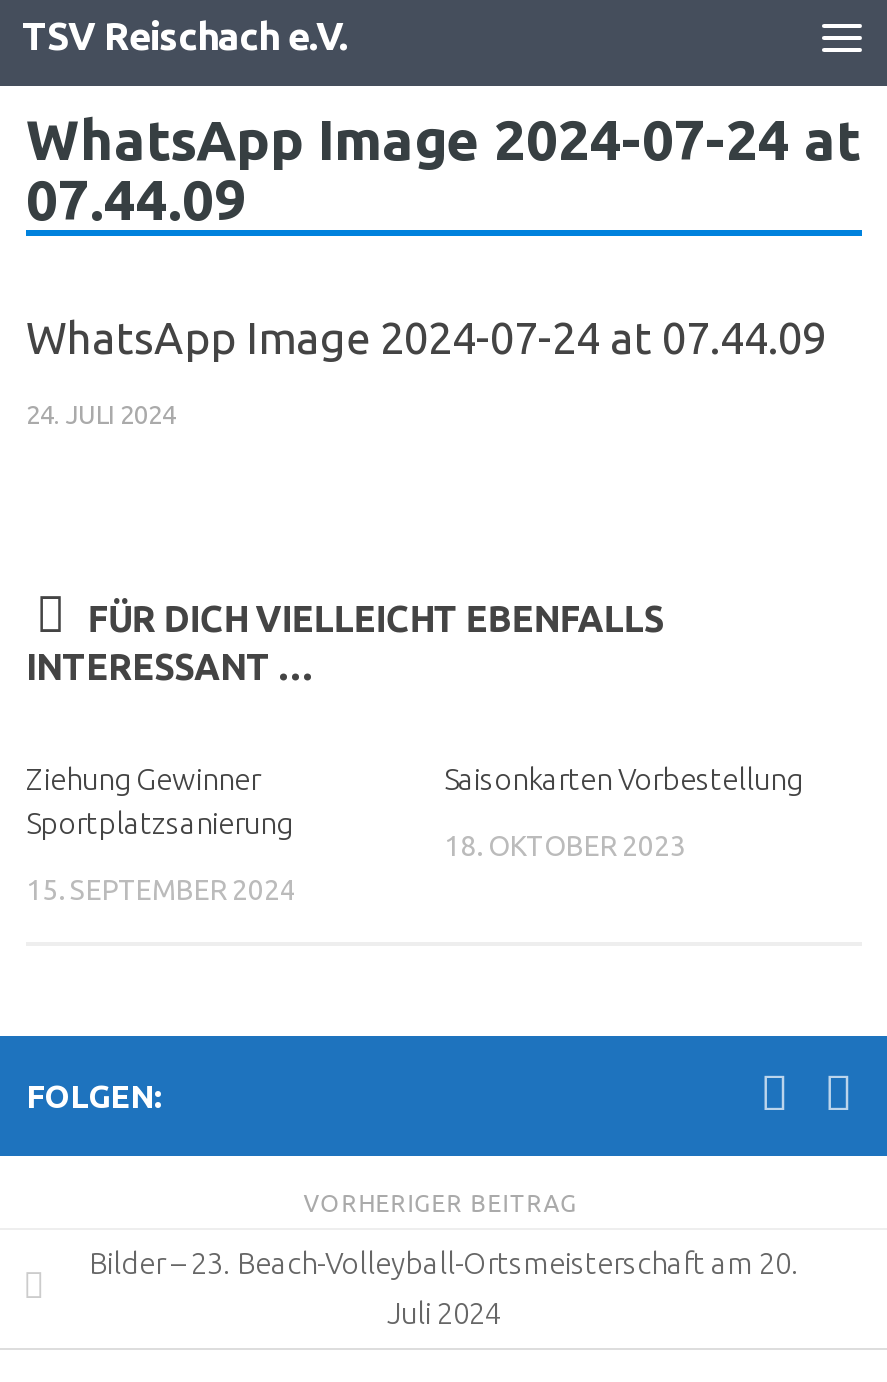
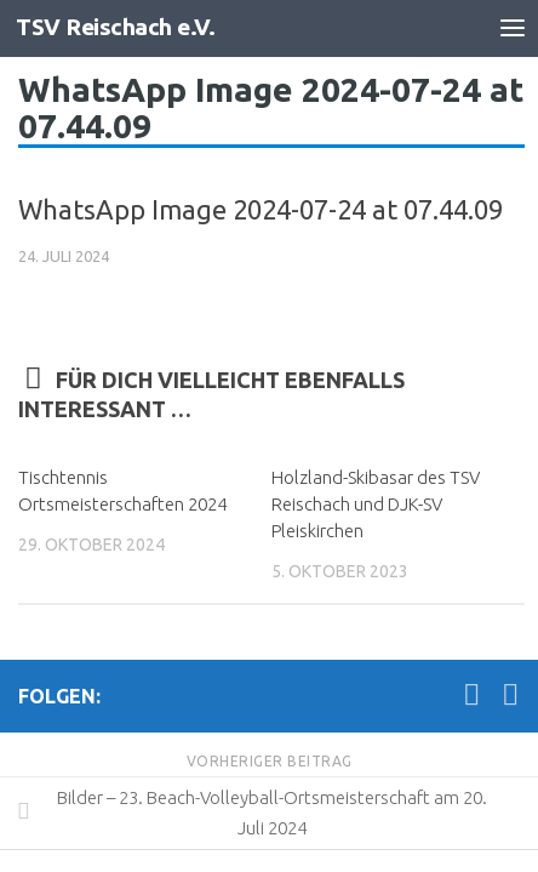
- Ziehung Gewinner
- Sportplatzsanierung
+ Tischtennis
+ Ortsmeisterschaften 2024

- Saisonkarten Vorbestellung
+ Holzland-Skibasar des TSV
+ Reischach und DJK-SV
+ Pleiskirchen

- 18. OKTOBER 2023
+ 5. OKTOBER 2023

- 15. SEPTEMBER 2024
+ 29. OKTOBER 2024
